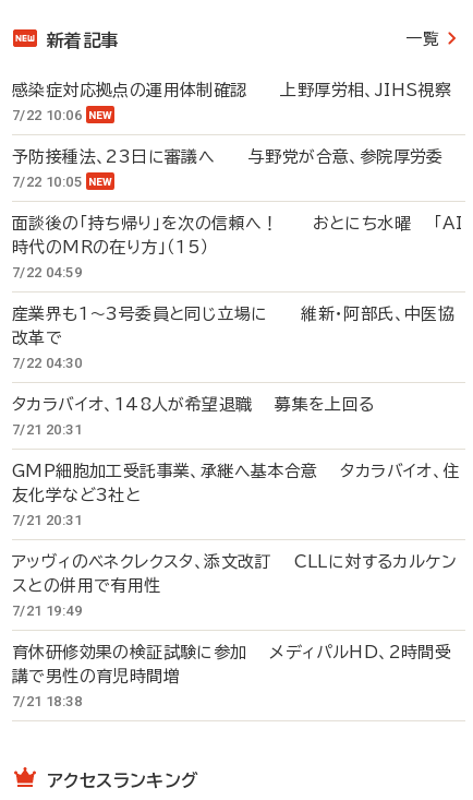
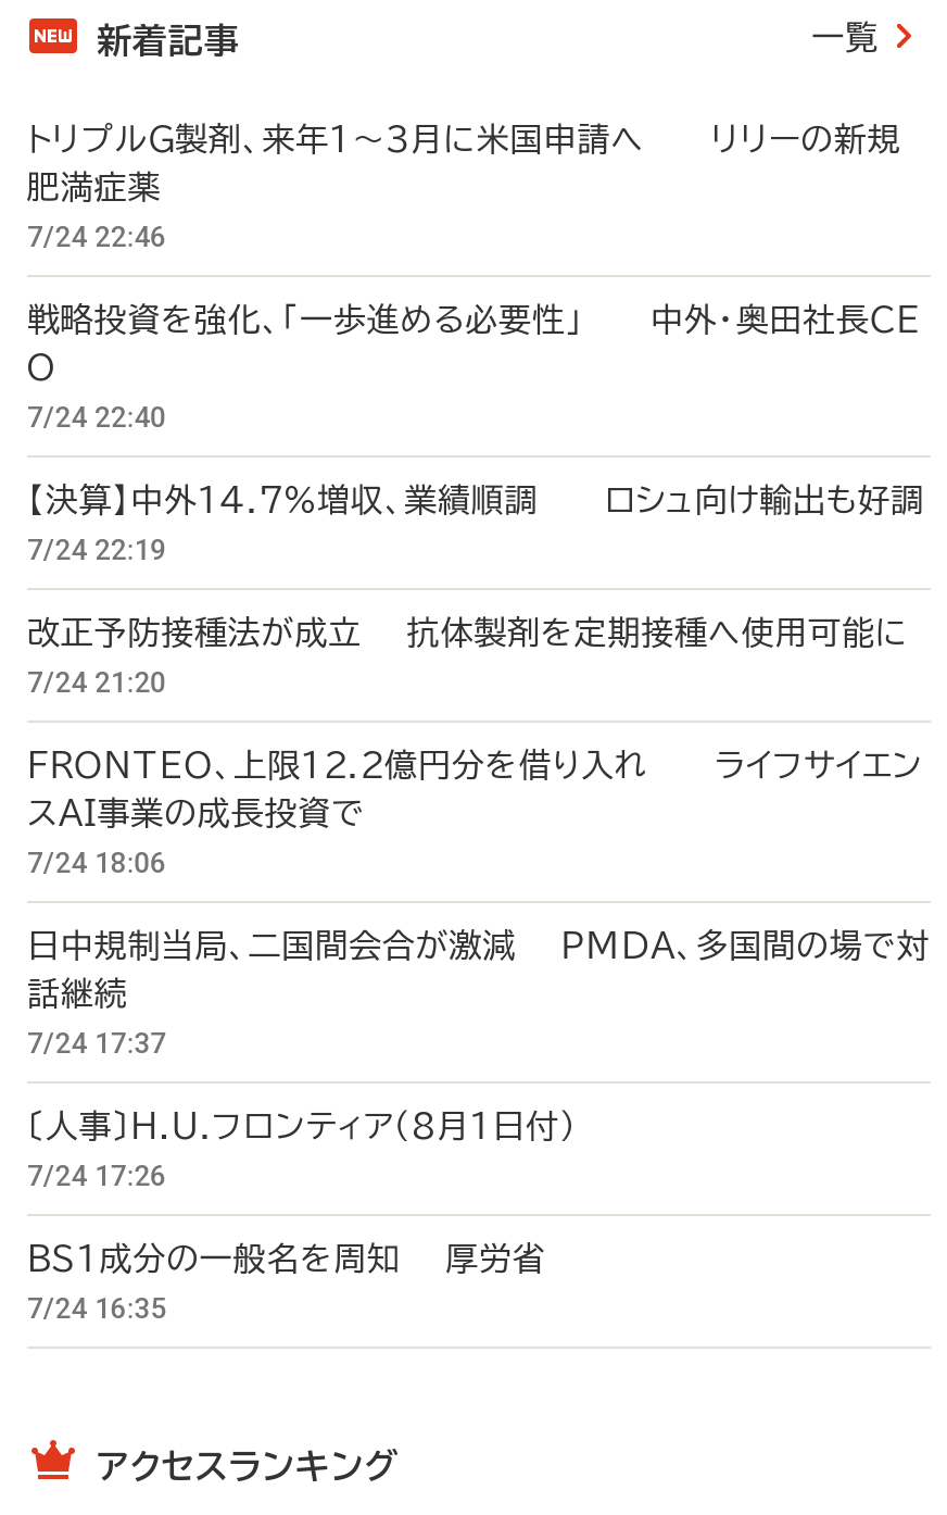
- 感染症対応拠点の運用体制確認 上野厚労相、JIHS視察
- 7/22 10:06
- 予防接種法、23日に審議へ 与野党が合意、参院厚労委
- 7/22 10:05
- 面談後の「持ち帰り」を次の信頼へ！ おとにち水曜 「AI
- 時代のMRの在り方」（15）
- 7/22 04:59
- 産業界も1～3号委員と同じ立場に 維新・阿部氏、中医協
- 改革で
- 7/22 04:30
- タカラバイオ、148人が希望退職 募集を上回る
- 7/21 20:31
- GMP細胞加工受託事業、承継へ基本合意 タカラバイオ、住
- 友化学など3社と
- 7/21 20:31
- アッヴィのベネクレクスタ、添文改訂 CLLに対するカルケン
- スとの併用で有用性
- 7/21 19:49
- 育休研修効果の検証試験に参加 メディパルHD、2時間受
- 講で男性の育児時間増
- 7/21 18:38
+ トリプルG製剤、来年1～3月に米国申請へ リリーの新規
+ 肥満症薬
+ 7/24 22:46
+ 戦略投資を強化、「一歩進める必要性」 中外・奥田社長CE
+ O
+ 7/24 22:40
+ 【決算】中外14.7％増収、業績順調 ロシュ向け輸出も好調
+ 7/24 22:19
+ 改正予防接種法が成立 抗体製剤を定期接種へ使用可能に
+ 7/24 21:20
+ FRONTEO、上限12.2億円分を借り入れ ライフサイエン
+ スAI事業の成長投資で
+ 7/24 18:06
+ 日中規制当局、二国間会合が激減 PMDA、多国間の場で対
+ 話継続
+ 7/24 17:37
+ 〔人事〕H.U.フロンティア（8月1日付）
+ 7/24 17:26
+ BS1成分の一般名を周知 厚労省
+ 7/24 16:35
